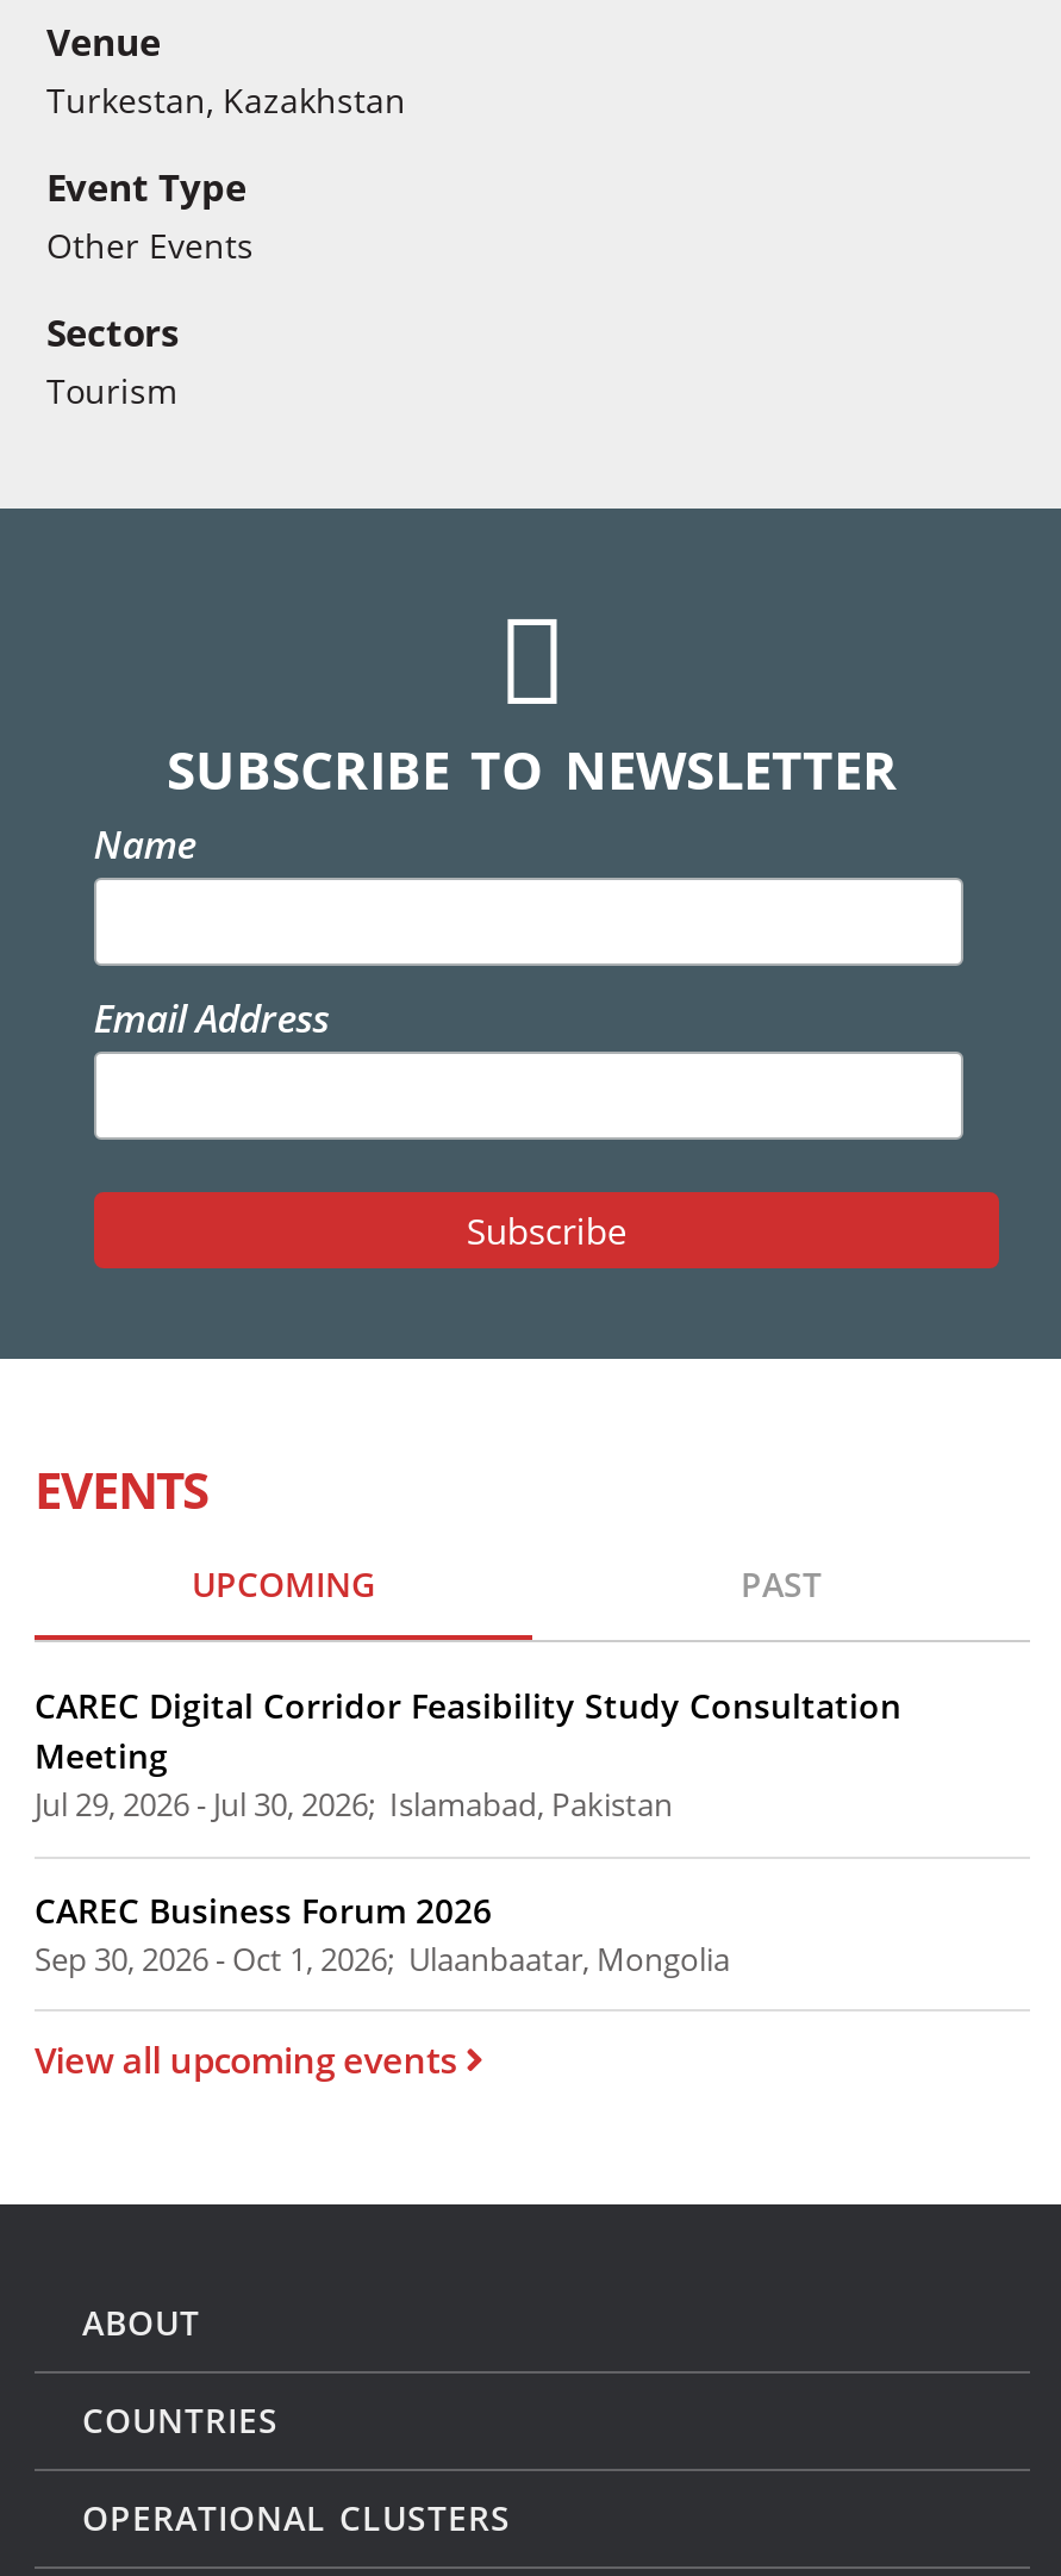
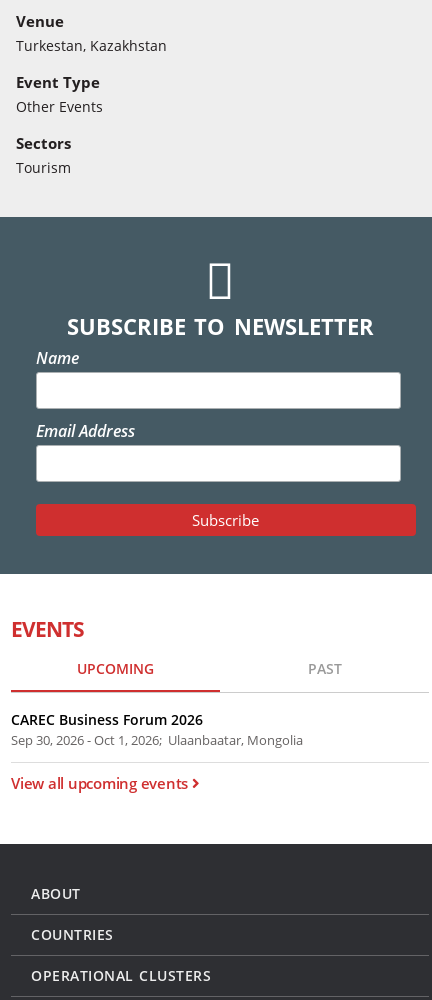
- CAREC Digital Corridor Feasibility Study Consultation
- Meeting
- Jul 29, 2026 - Jul 30, 2026; Islamabad, Pakistan
